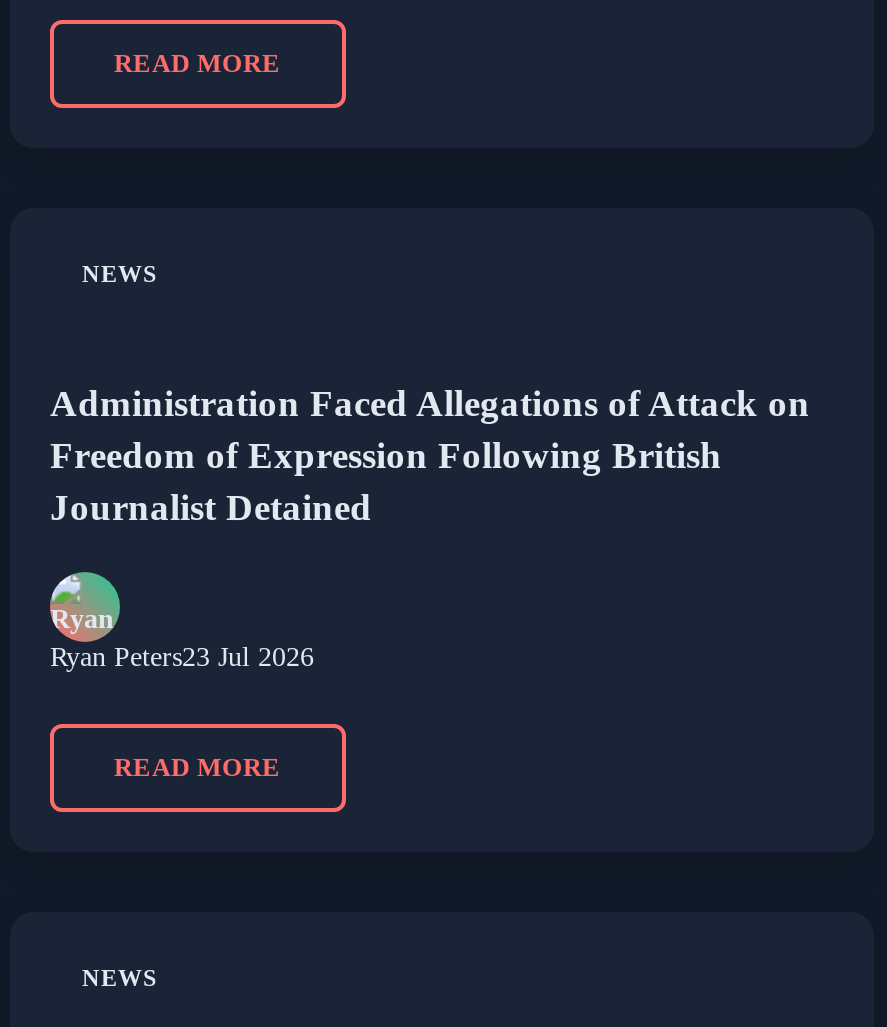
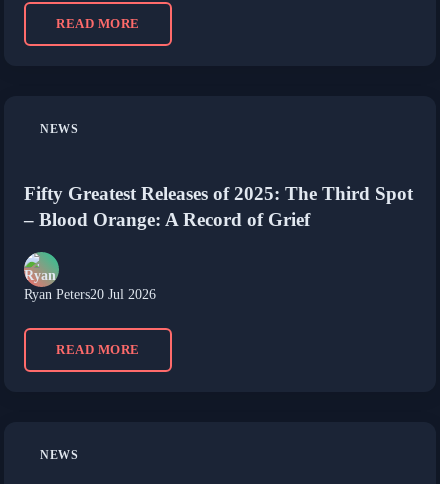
- Administration Faced Allegations of Attack on
- Freedom of Expression Following British
- Journalist Detained
+ Fifty Greatest Releases of 2025: The Third Spot
+ – Blood Orange: A Record of Grief

- Ryan Peters23 Jul 2026
+ Ryan Peters20 Jul 2026
